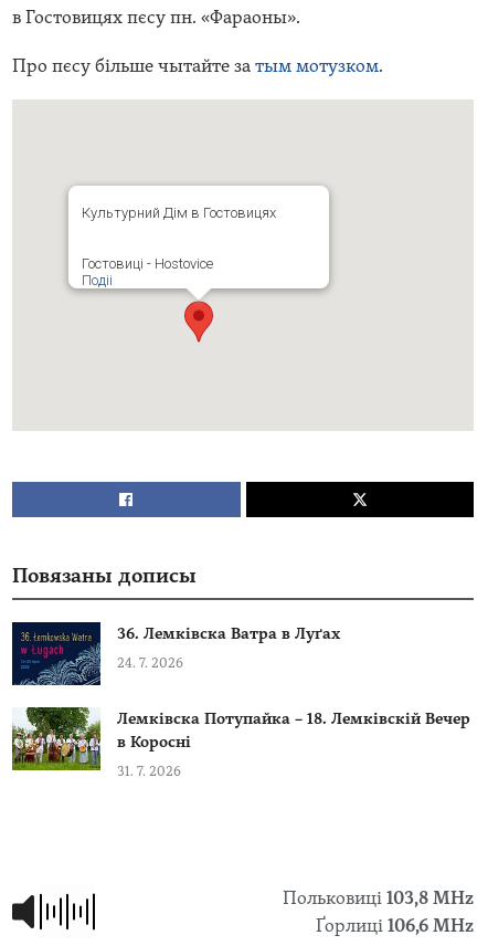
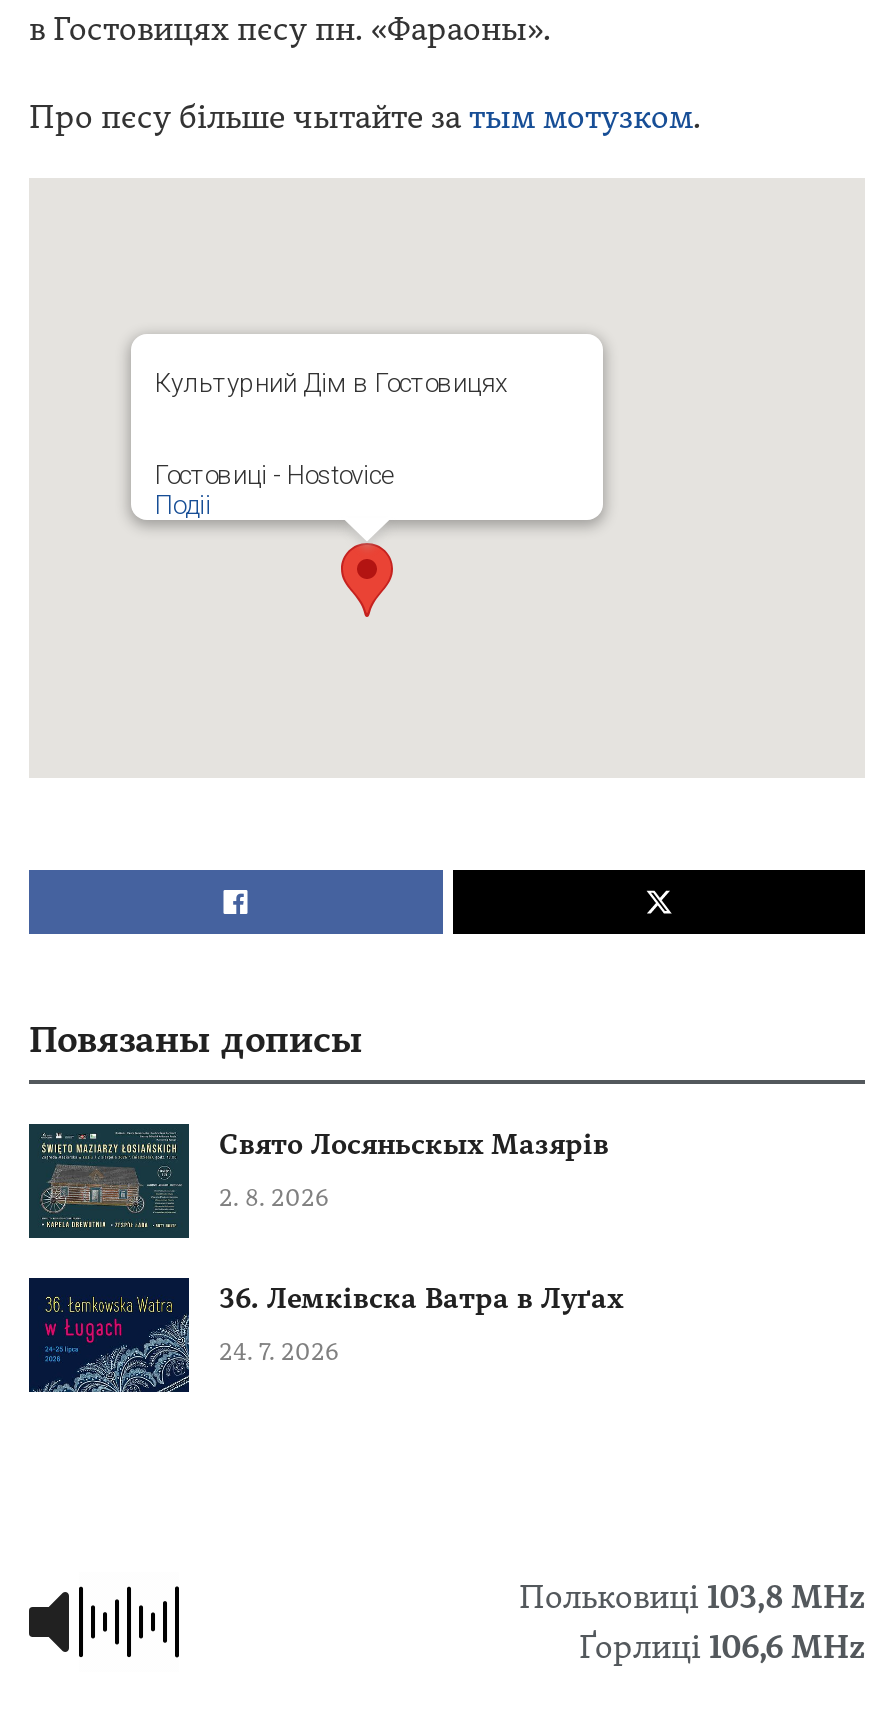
+ [image]
+ Свято Лосяньскых Мазярів
+ 2. 8. 2026

moved down: [image] | 36. Лемківска Ватра в Луґах | 24. 7. 2026

- [image]
- Лемківска Потупайка – 18. Лемківскій Вечер
- в Коросні
- 31. 7. 2026
